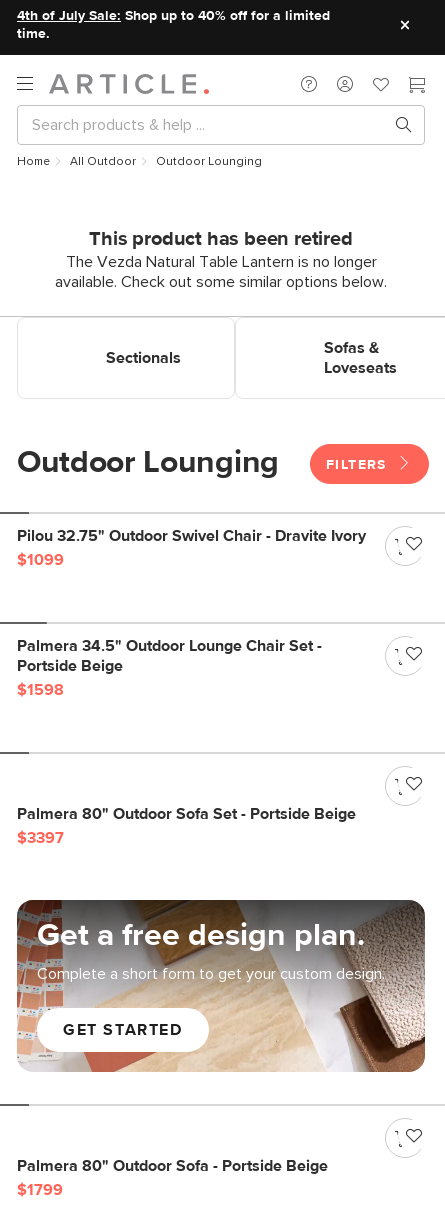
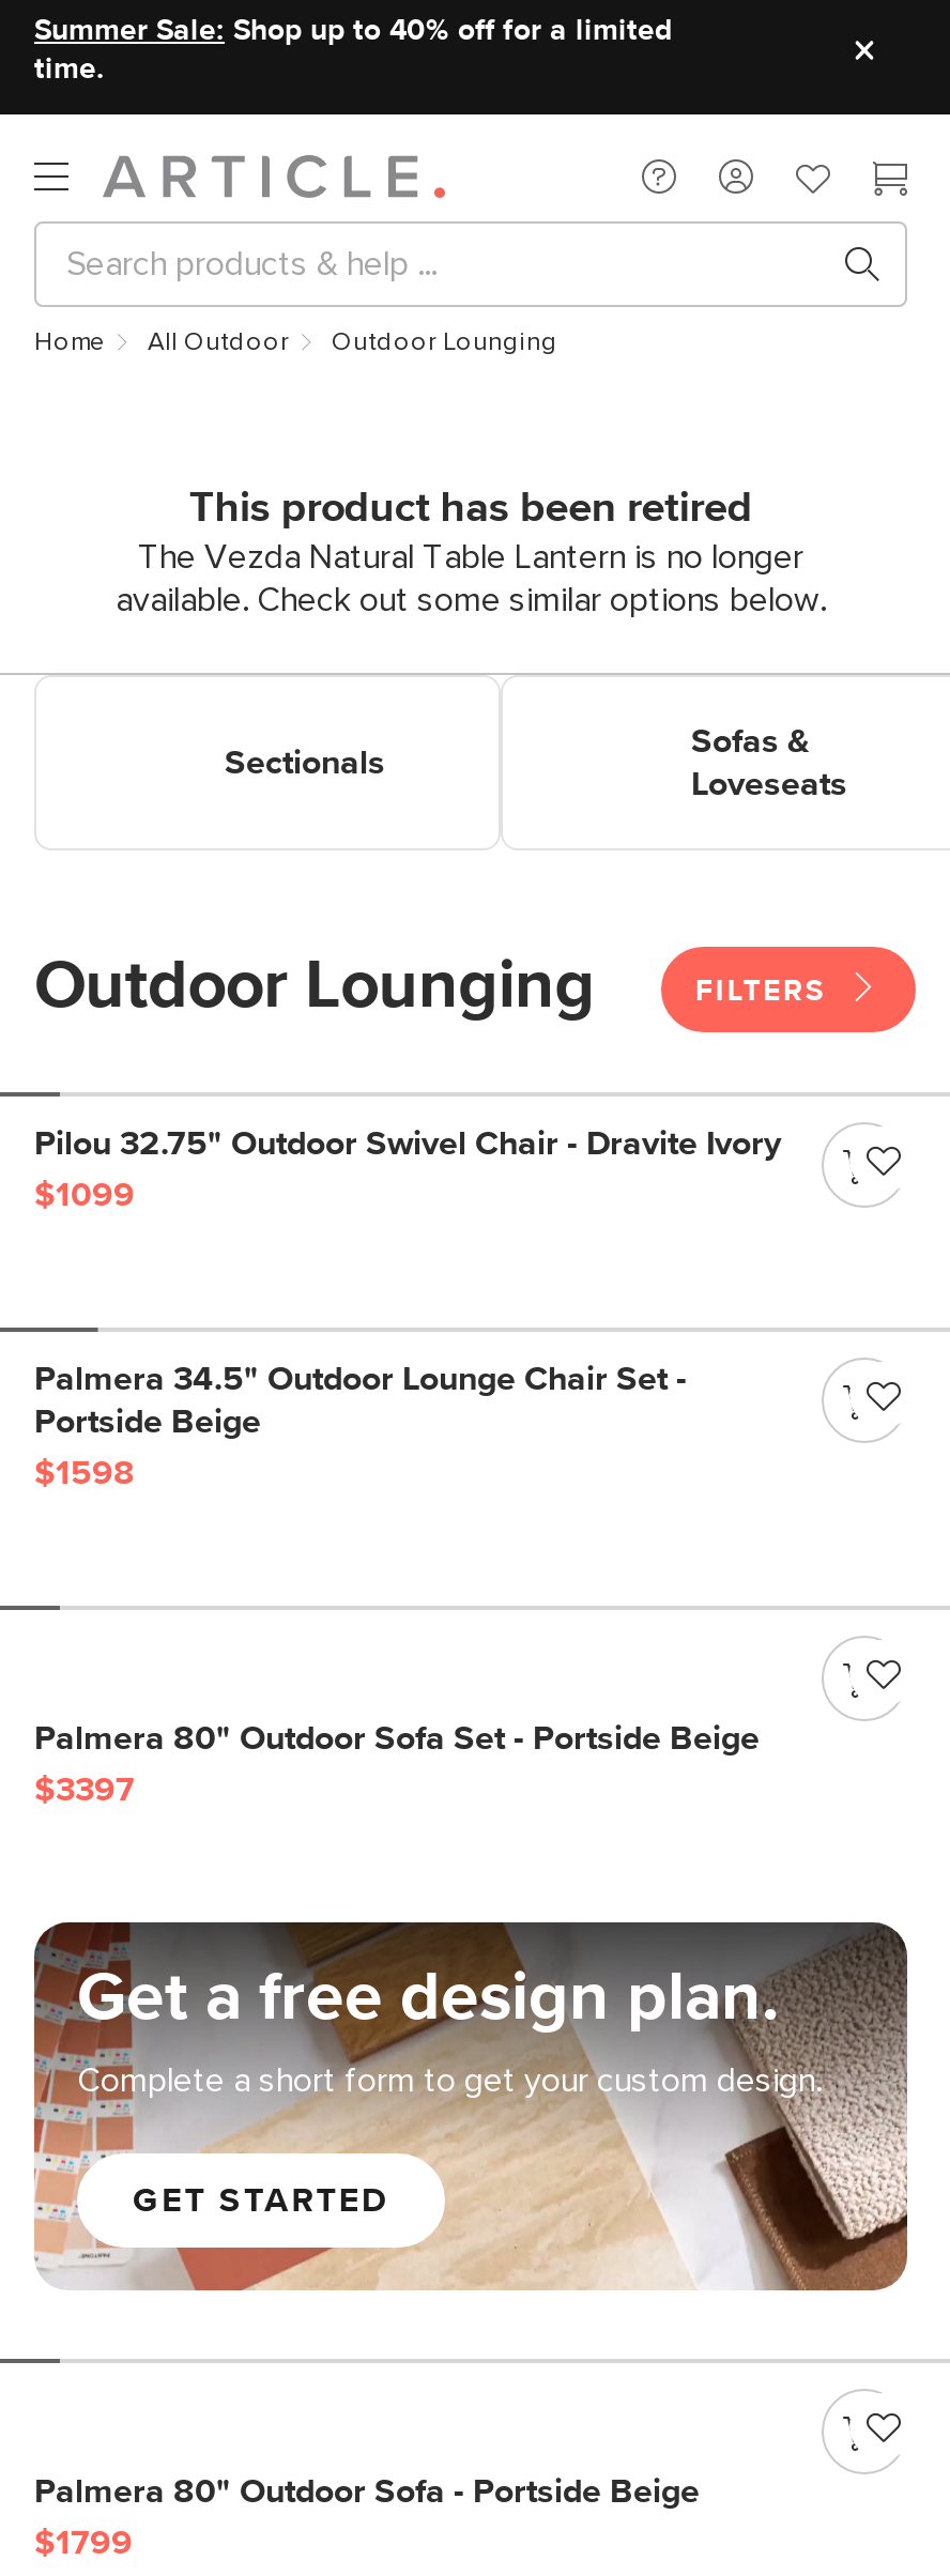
- 4th of July Sale: Shop up to 40% off for a limited
+ Summer Sale: Shop up to 40% off for a limited
